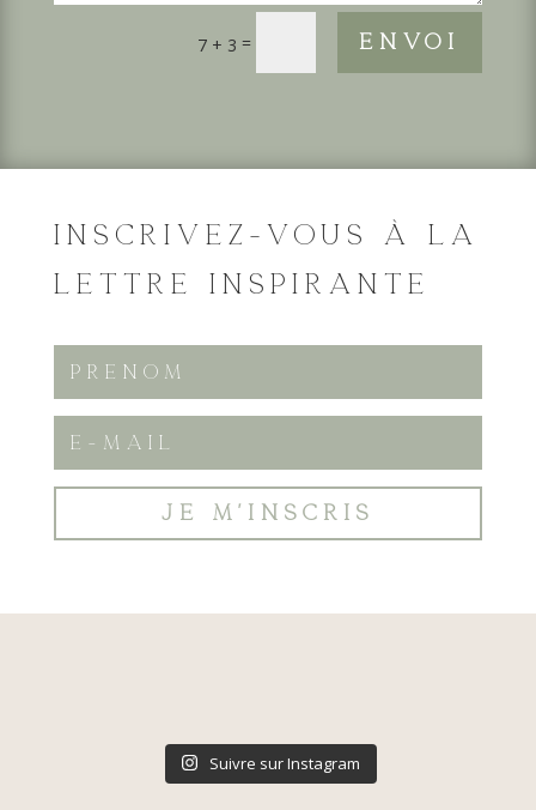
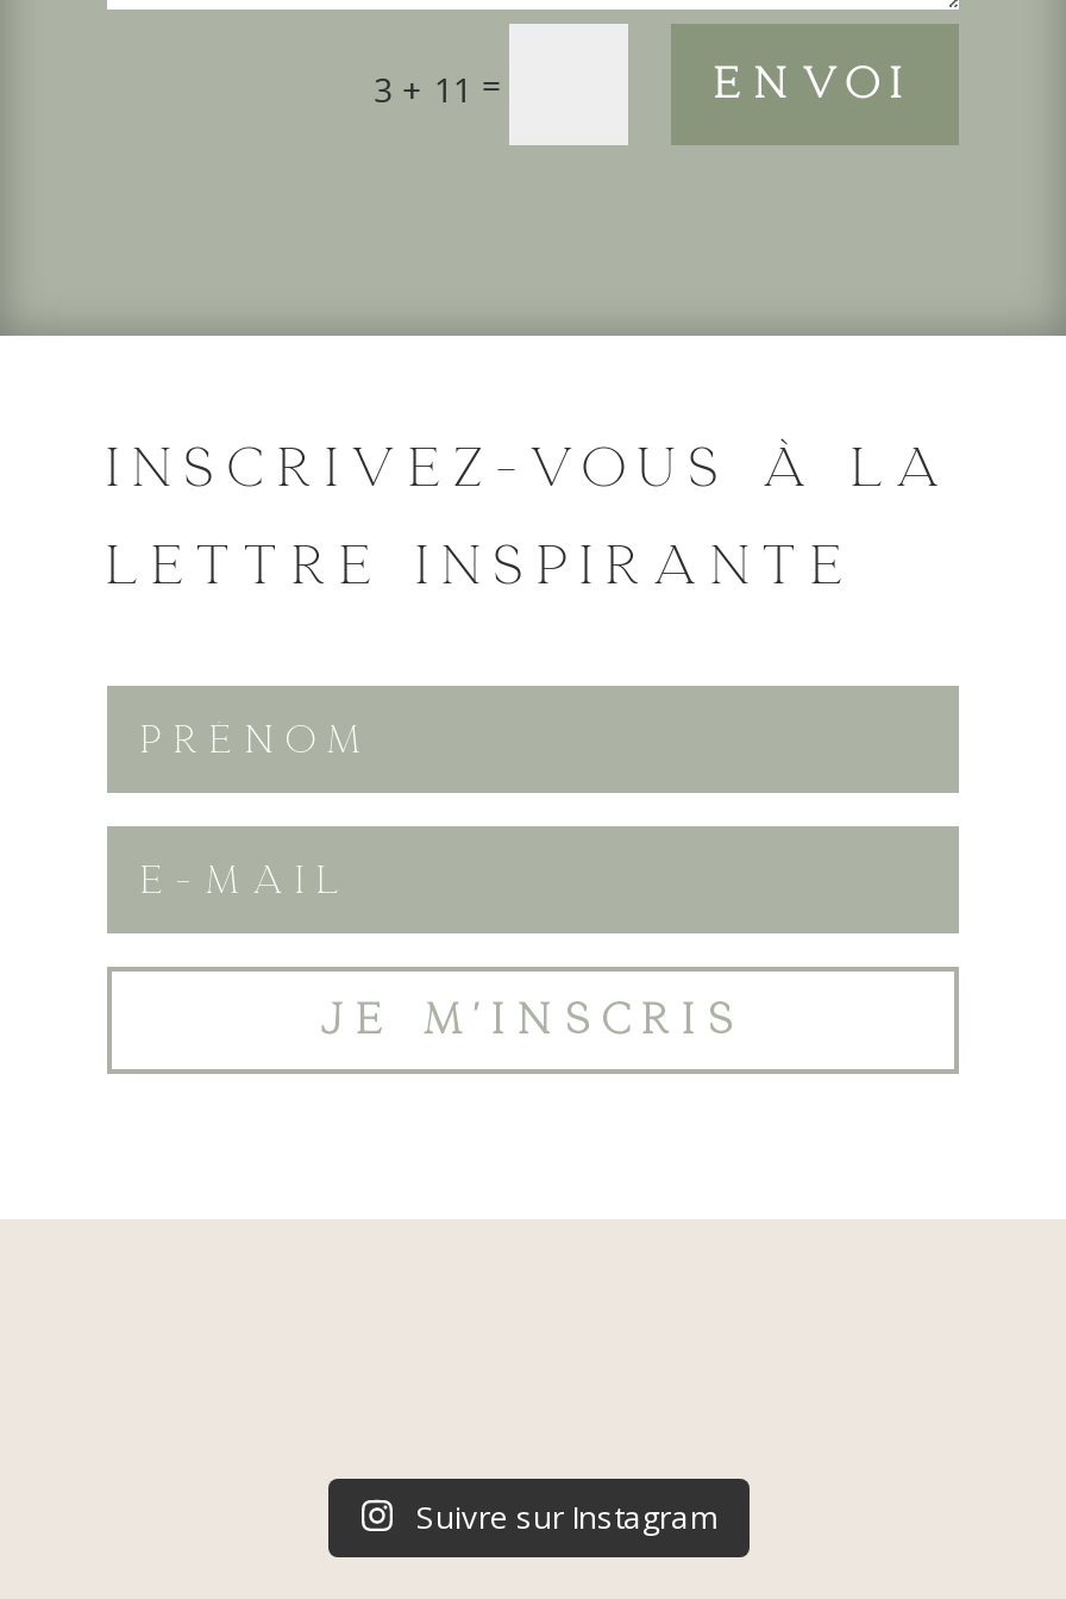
- 7 + 3 =
+ 3 + 11 =
